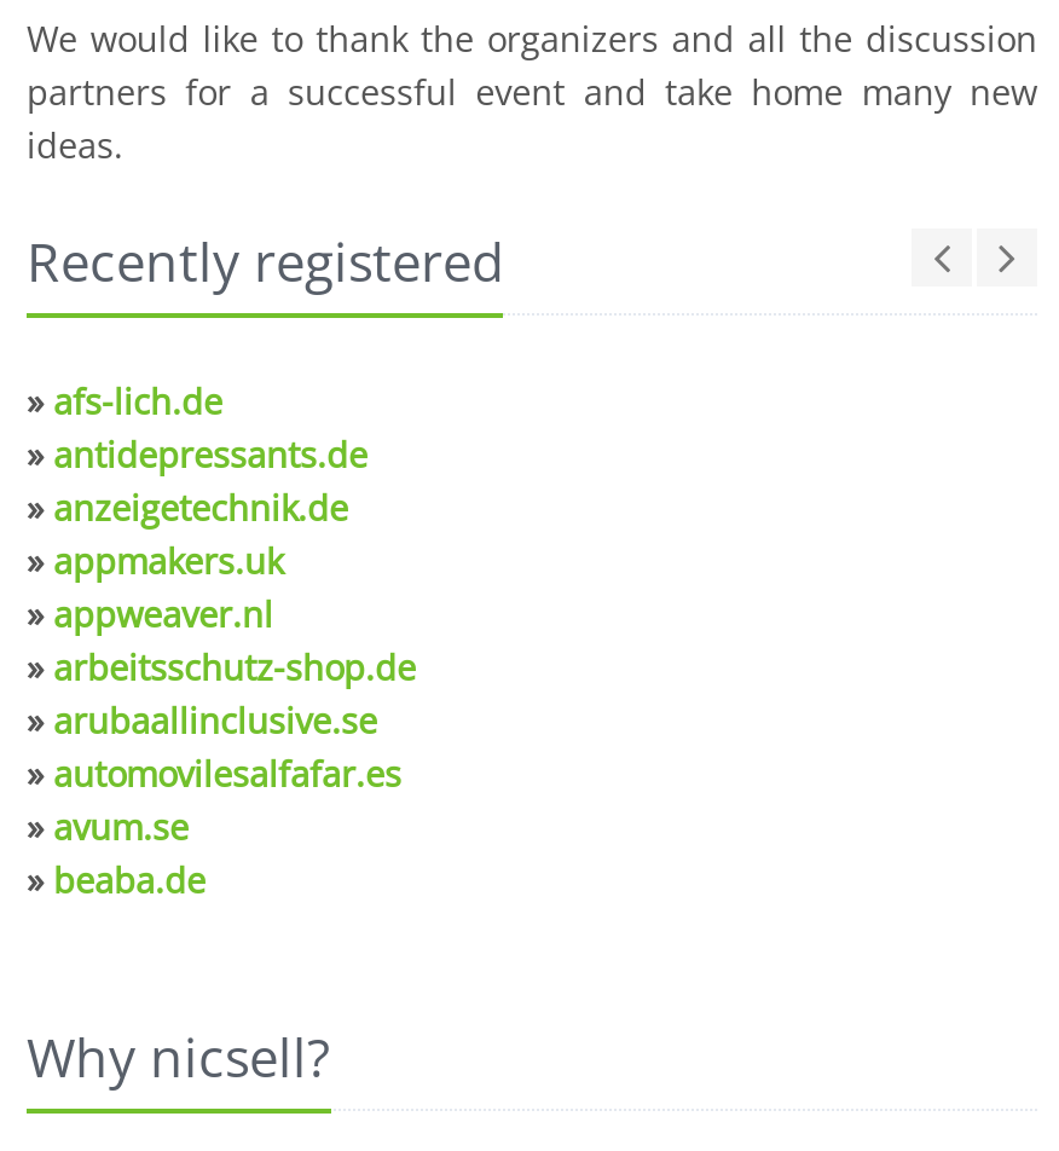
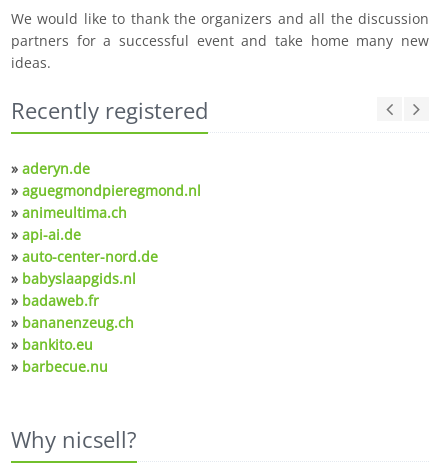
- » afs-lich.de
- » antidepressants.de
- » anzeigetechnik.de
- » appmakers.uk
- » appweaver.nl
- » arbeitsschutz-shop.de
- » arubaallinclusive.se
- » automovilesalfafar.es
- » avum.se
- » beaba.de
+ » aderyn.de
+ » aguegmondpieregmond.nl
+ » animeultima.ch
+ » api-ai.de
+ » auto-center-nord.de
+ » babyslaapgids.nl
+ » badaweb.fr
+ » bananenzeug.ch
+ » bankito.eu
+ » barbecue.nu
